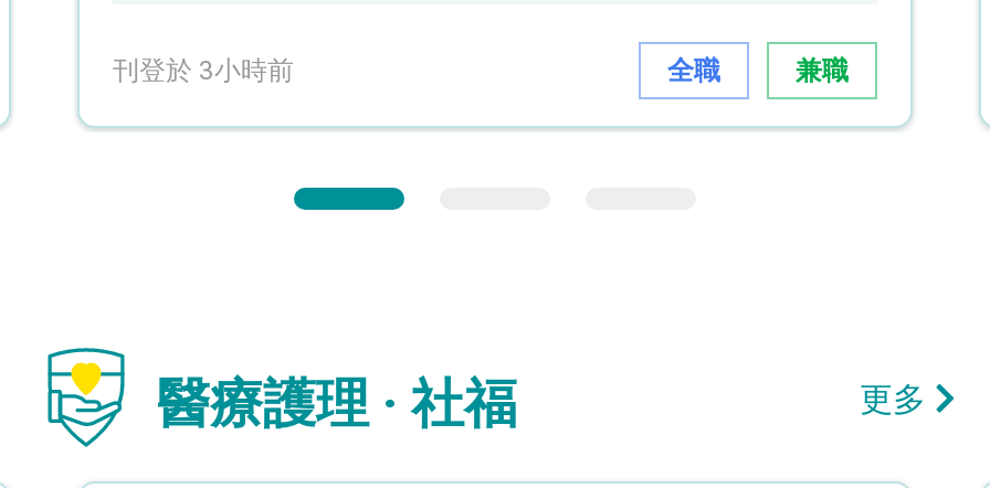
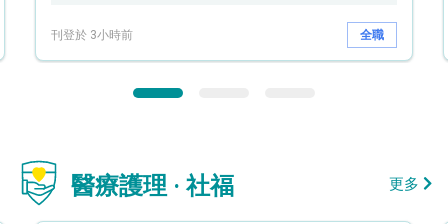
- 兼職
